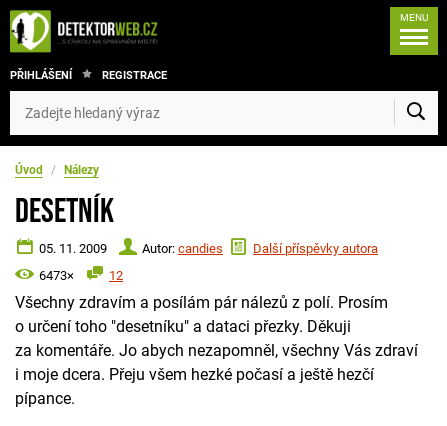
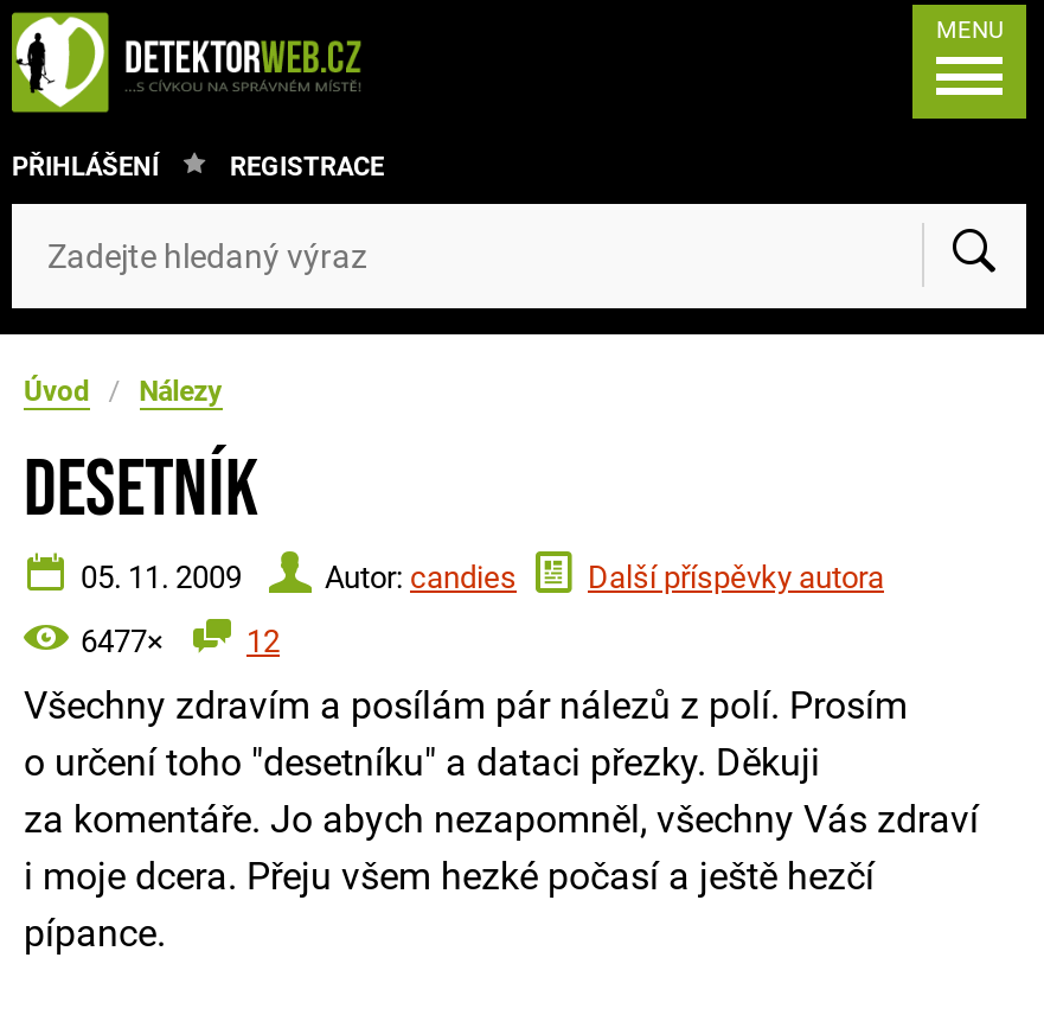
- 6473×
+ 6477×
